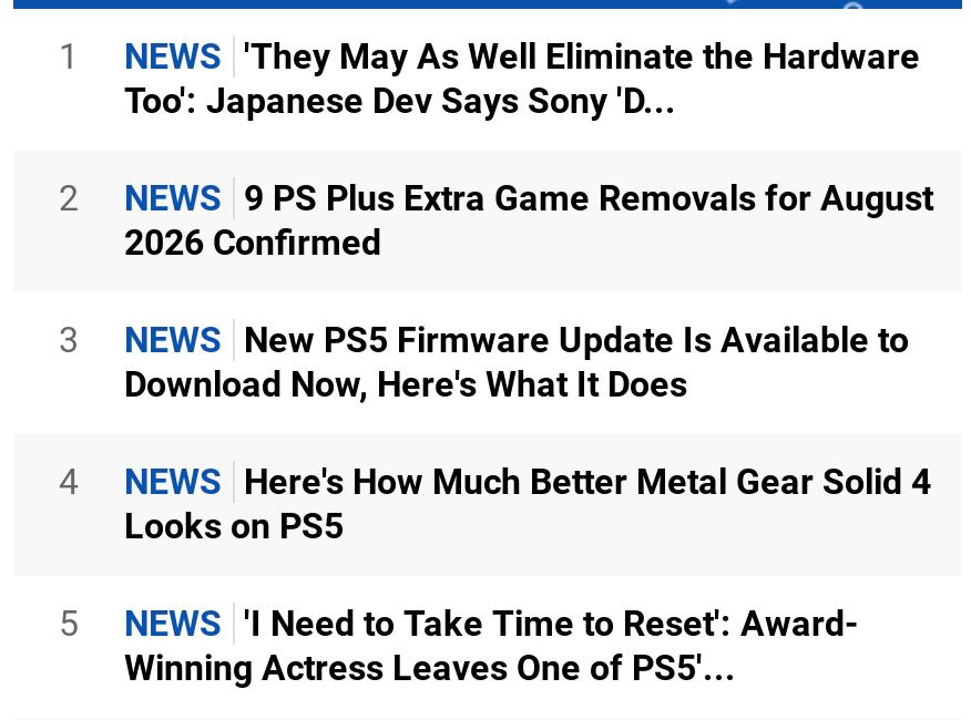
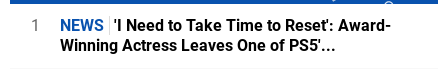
- NEWS 'They May As Well Eliminate the Hardware
- Too': Japanese Dev Says Sony 'D...
- 2
- NEWS 9 PS Plus Extra Game Removals for August
- 2026 Confirmed
- 3
- NEWS New PS5 Firmware Update Is Available to
- Download Now, Here's What It Does
- 4
- NEWS Here's How Much Better Metal Gear Solid 4
- Looks on PS5
- 5
